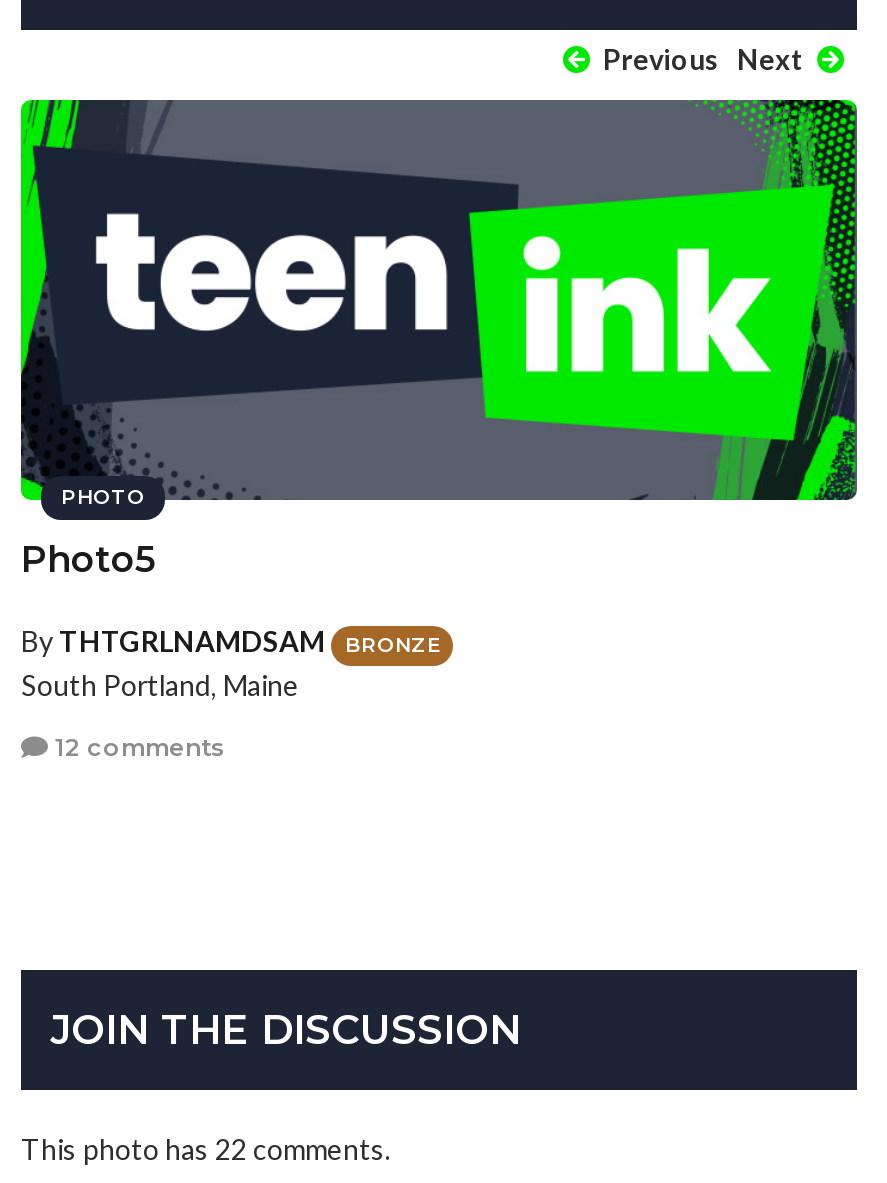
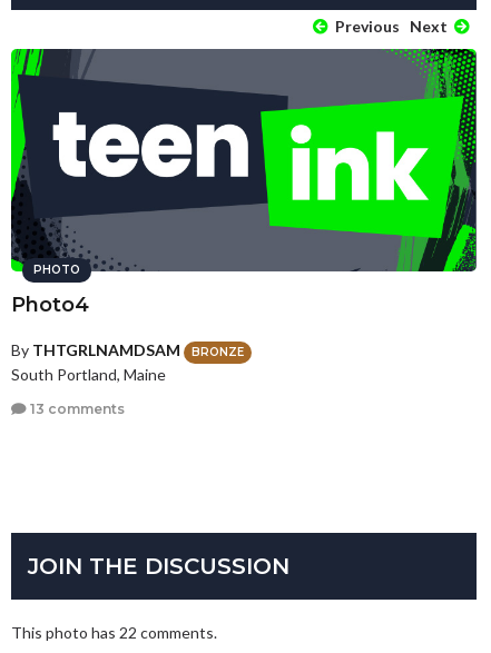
- Photo5
+ Photo4

- 12 comments
+ 13 comments
